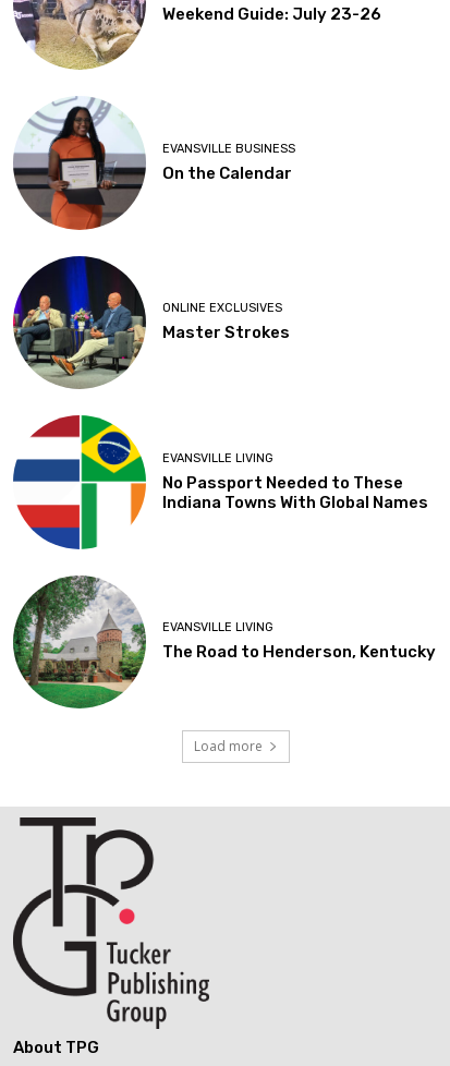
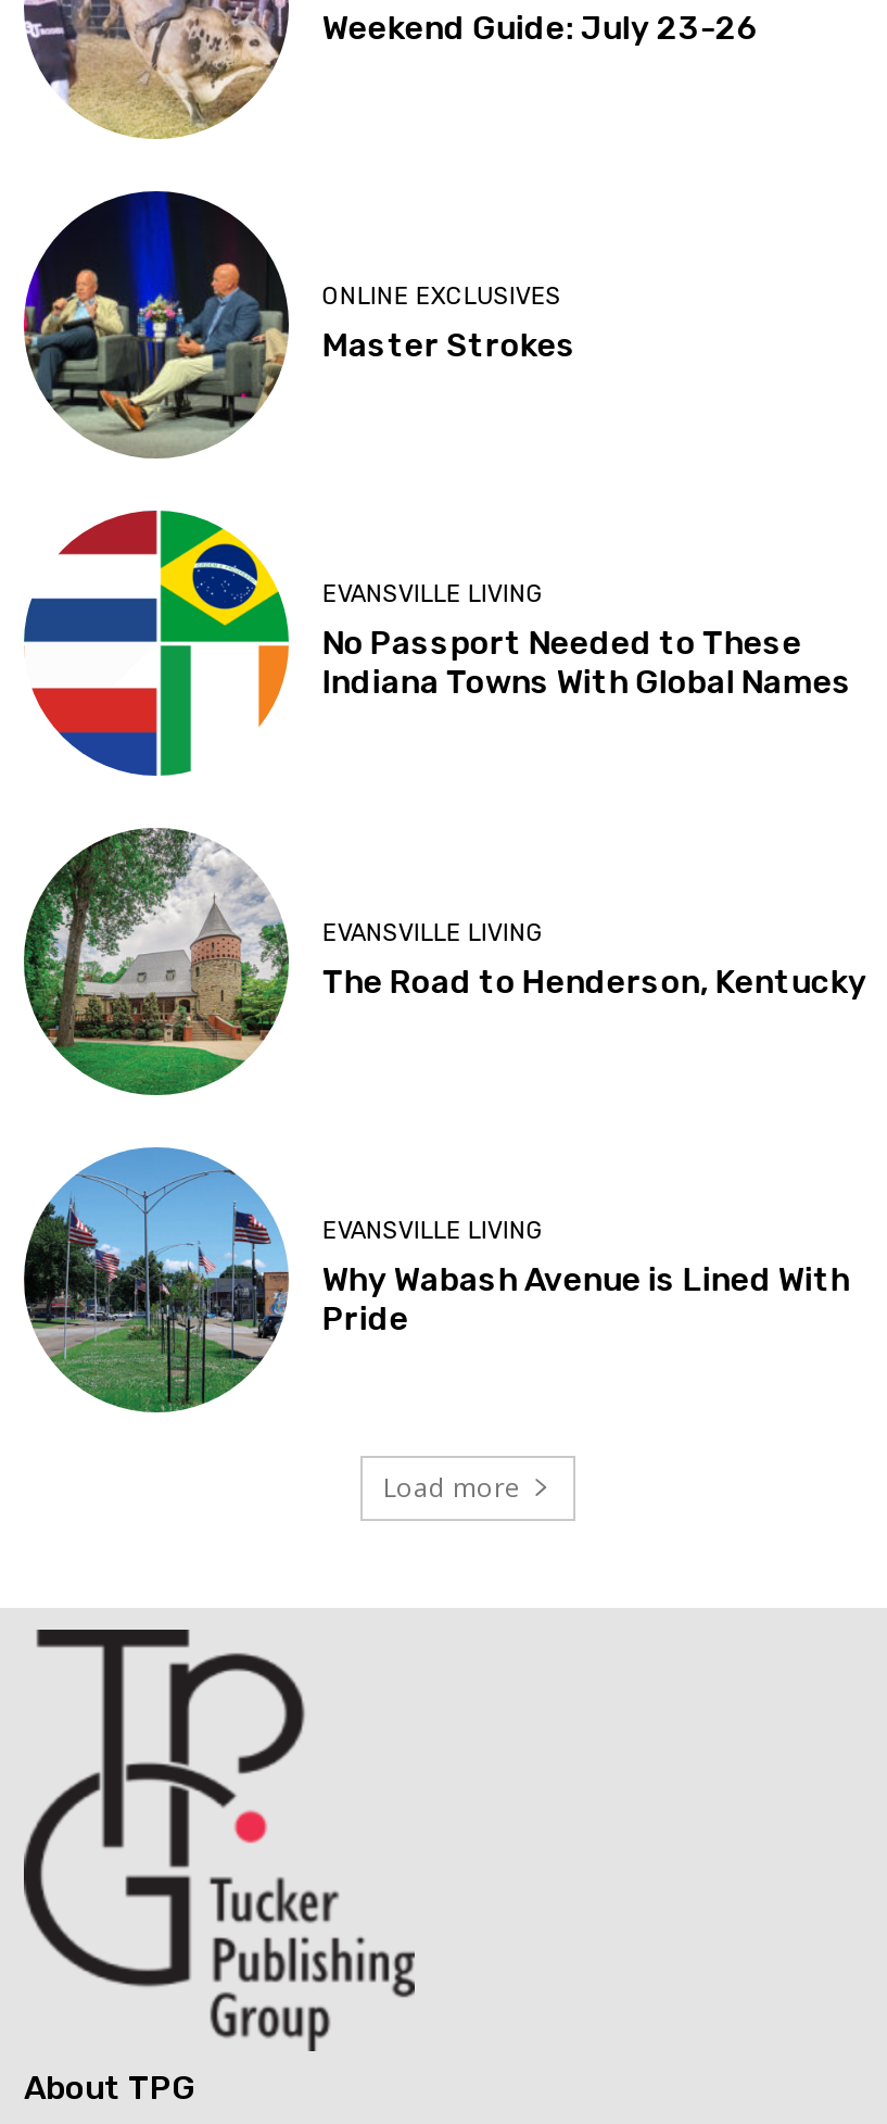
- [image]
- EVANSVILLE BUSINESS
- On the Calendar

moved up: [image] | ONLINE EXCLUSIVES | Master Strokes | EVANSVILLE LIVING | No Passport Needed to These | Indiana Towns With Global Names | EVANSVILLE LIVING | The Road to Henderson, Kentucky

+ [image]
+ EVANSVILLE LIVING
+ Why Wabash Avenue is Lined With
+ Pride
